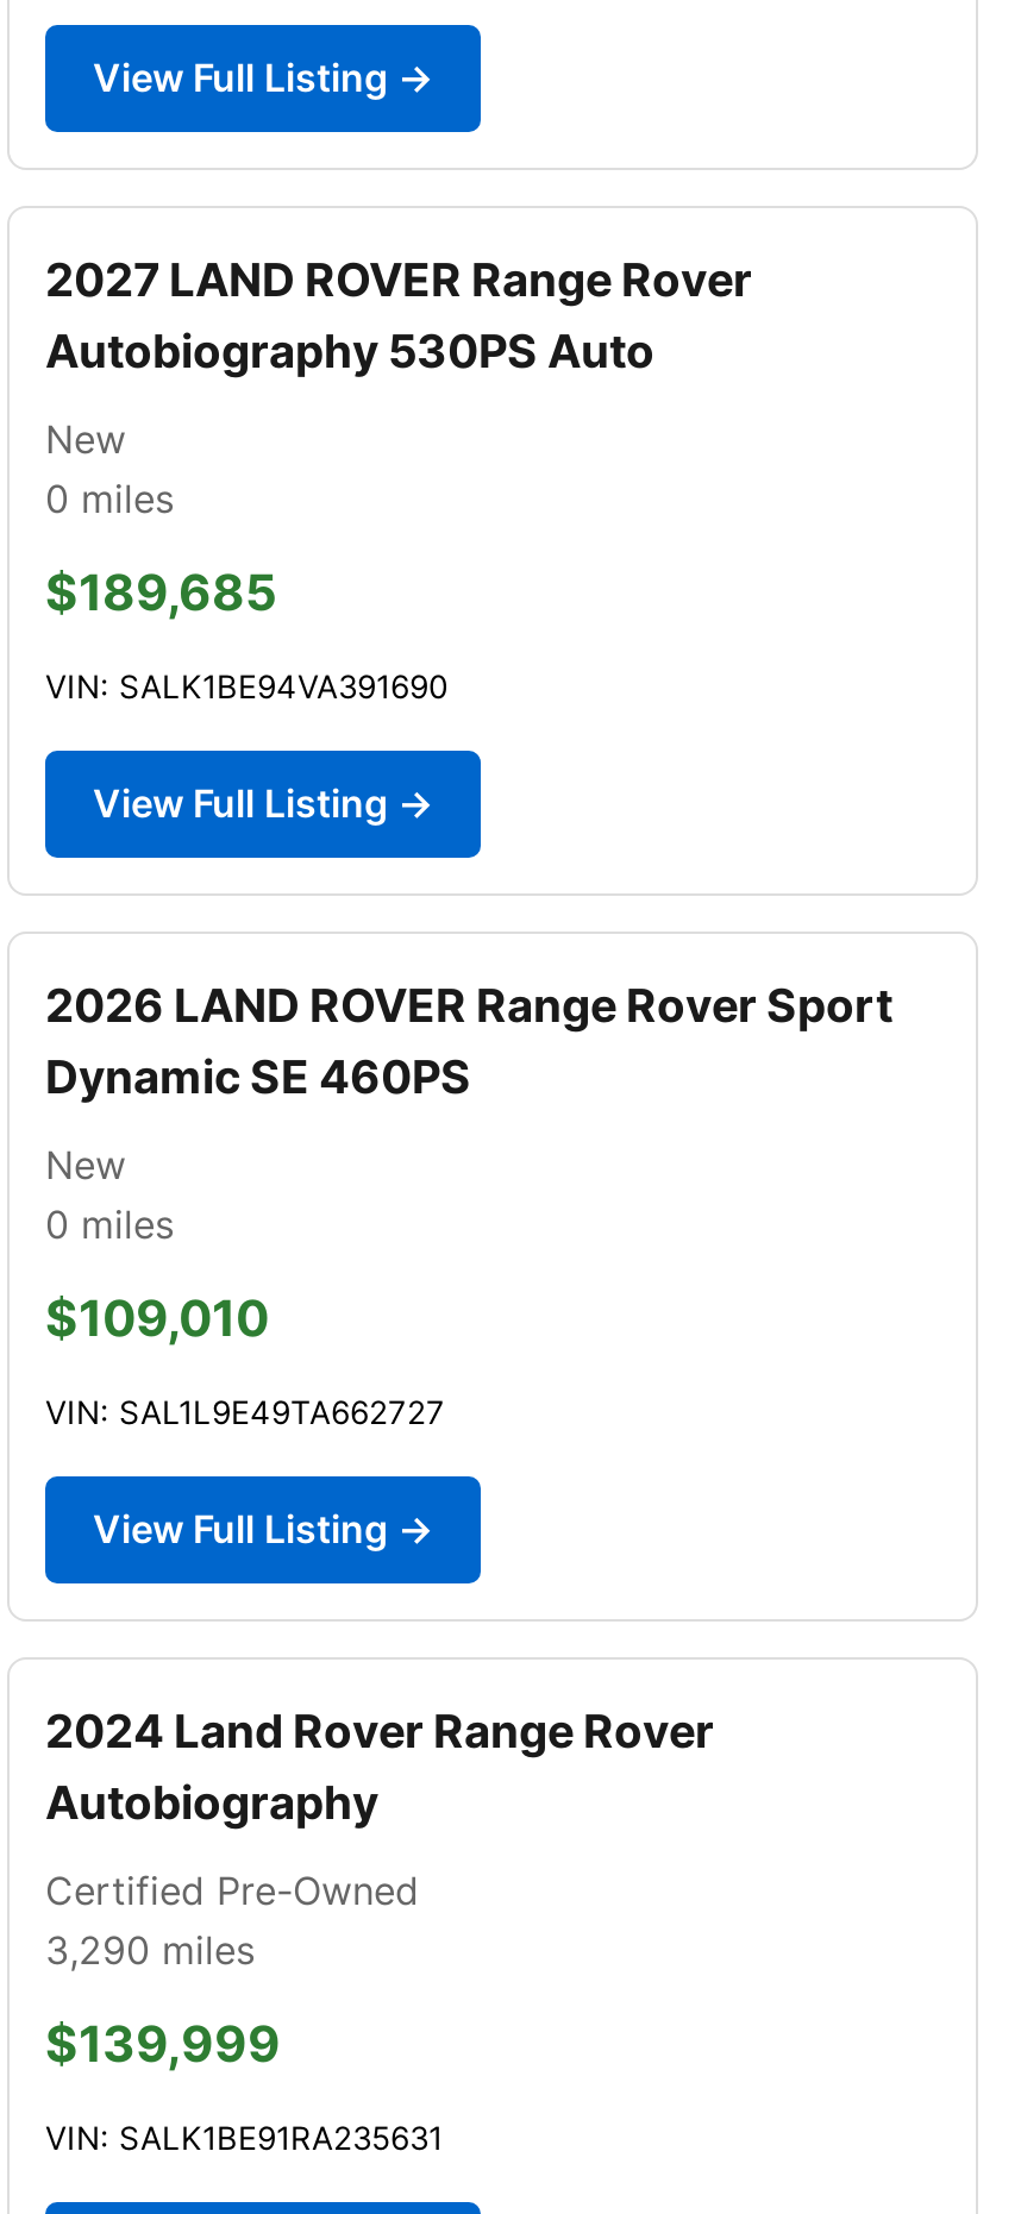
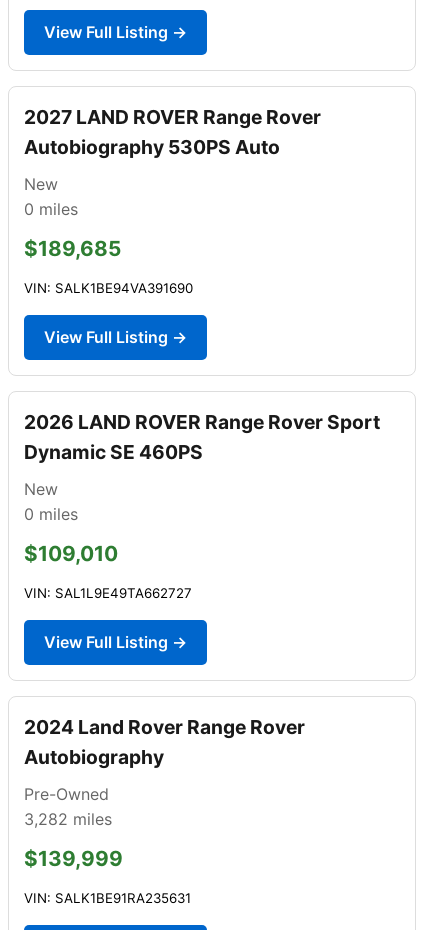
- Certified Pre-Owned
- 3,290 miles
+ Pre-Owned
+ 3,282 miles
